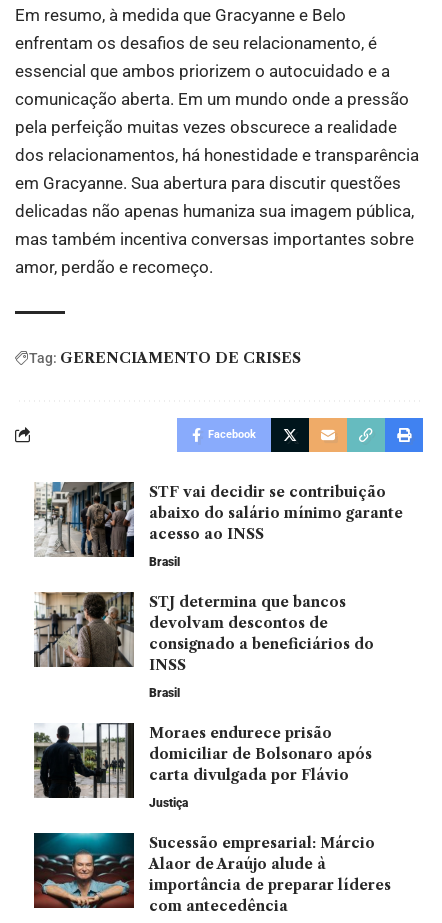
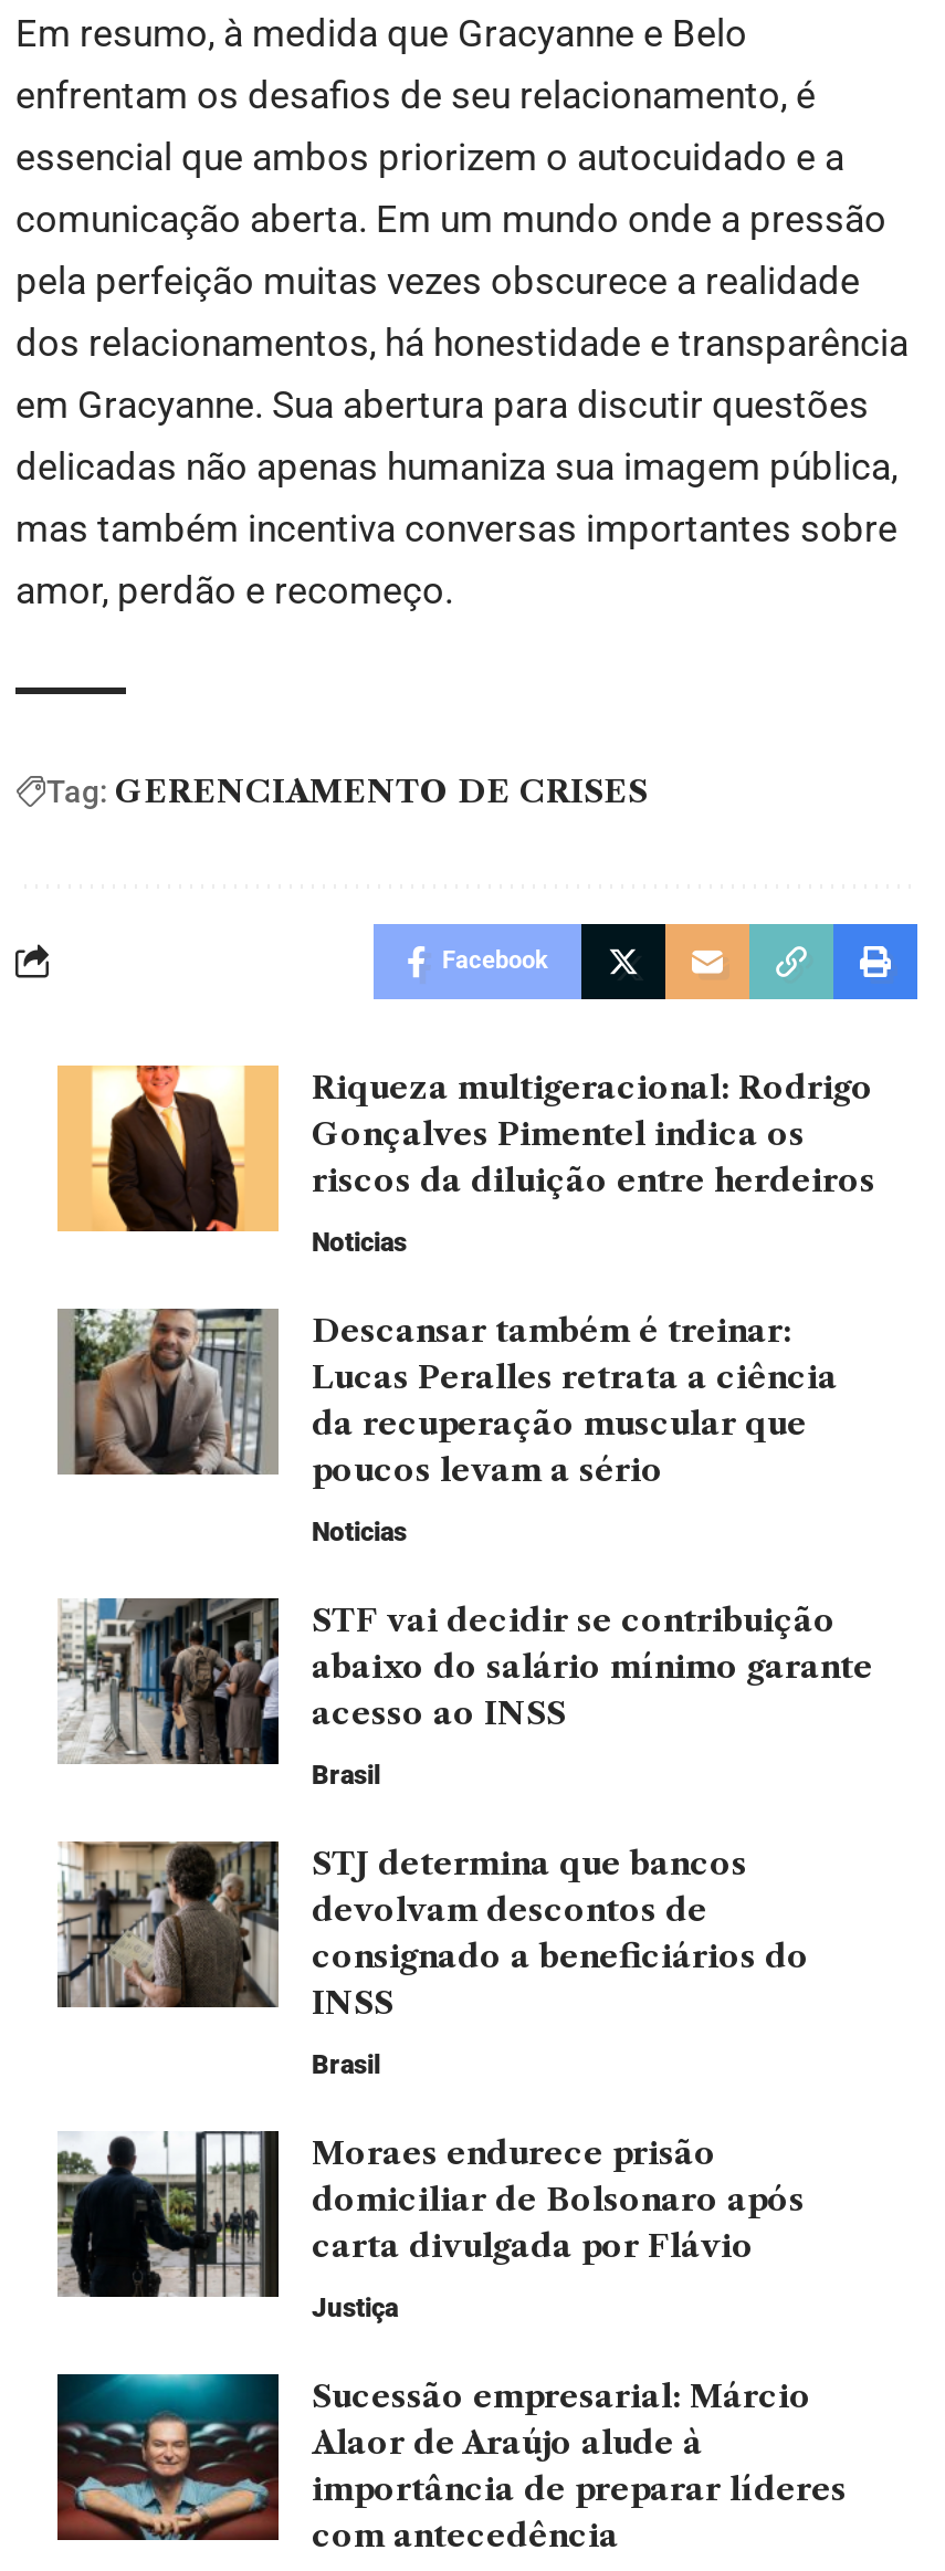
+ [image]
+ Riqueza multigeracional: Rodrigo
+ Gonçalves Pimentel indica os
+ riscos da diluição entre herdeiros
+ Noticias
+ Descansar também é treinar:
+ Lucas Peralles retrata a ciência
+ da recuperação muscular que
+ poucos levam a sério
+ Noticias

+ [image]
